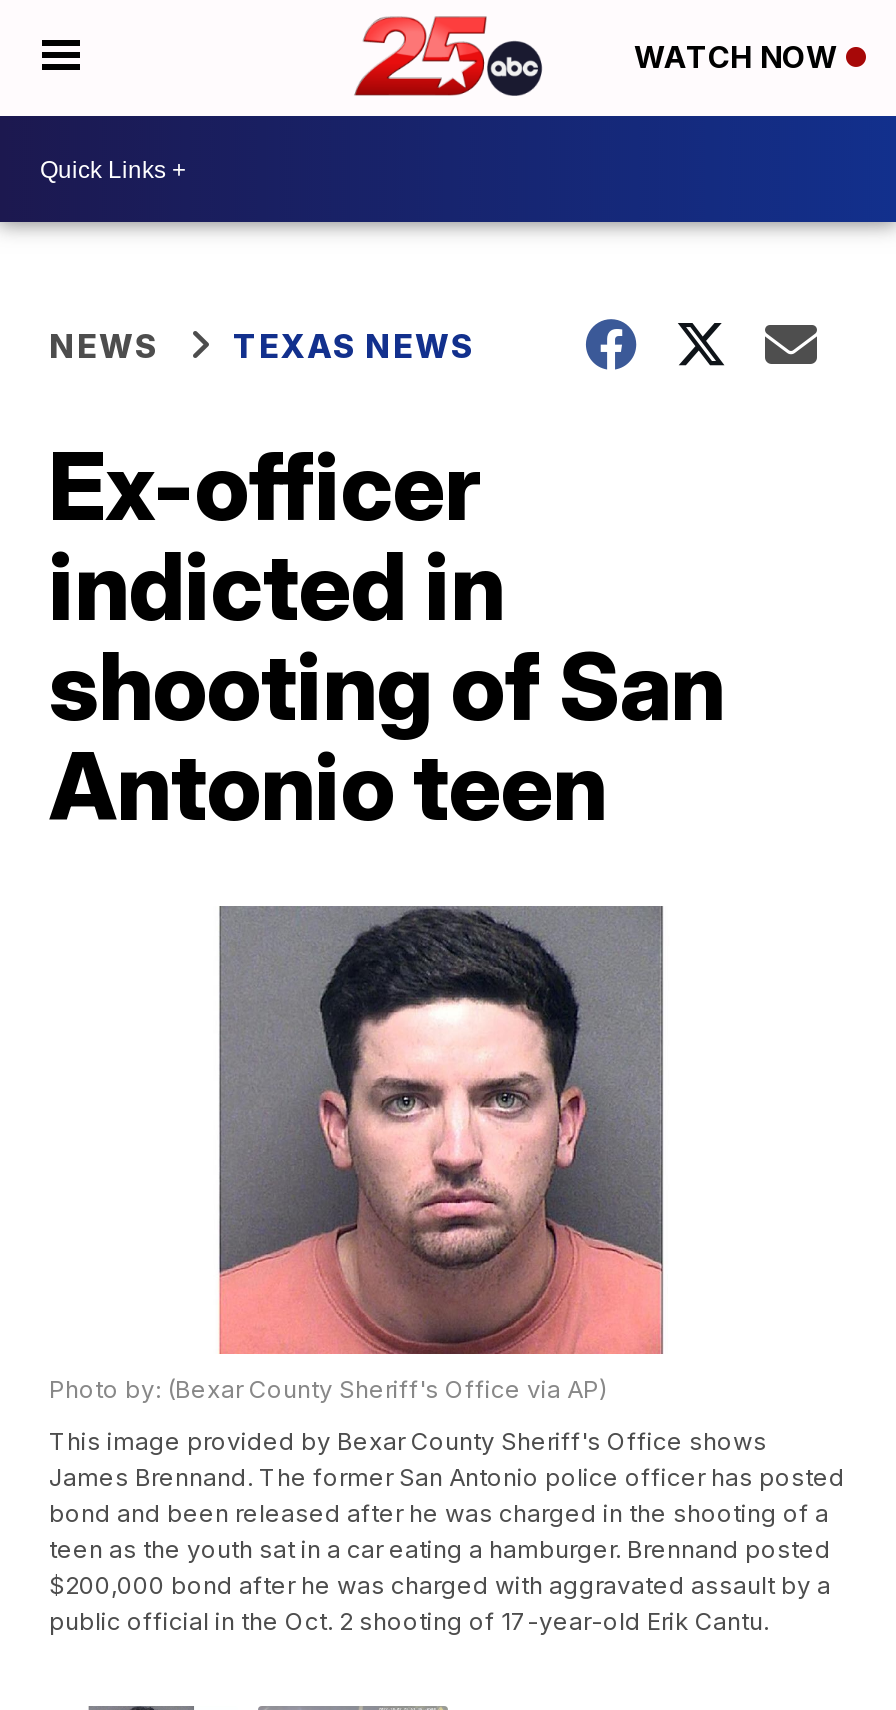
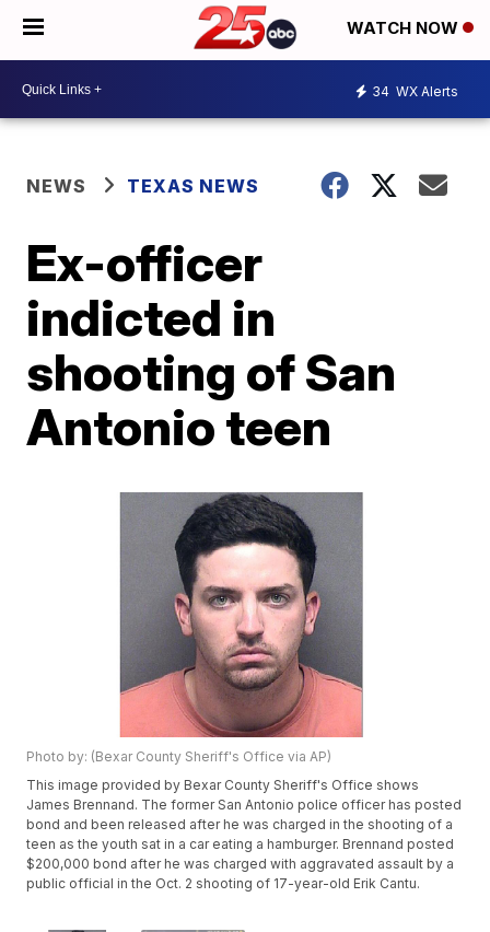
+ 34 WX Alerts
